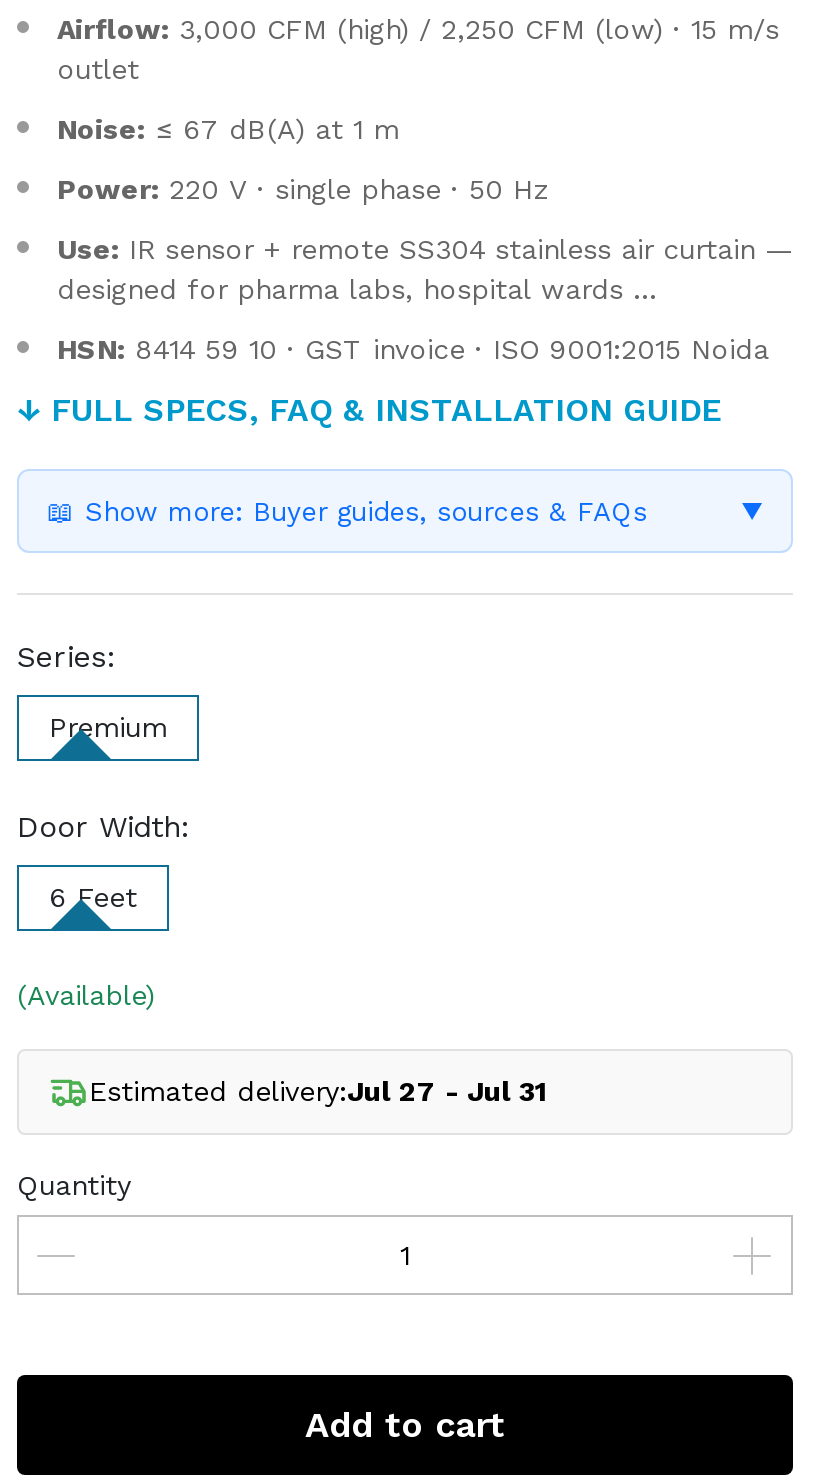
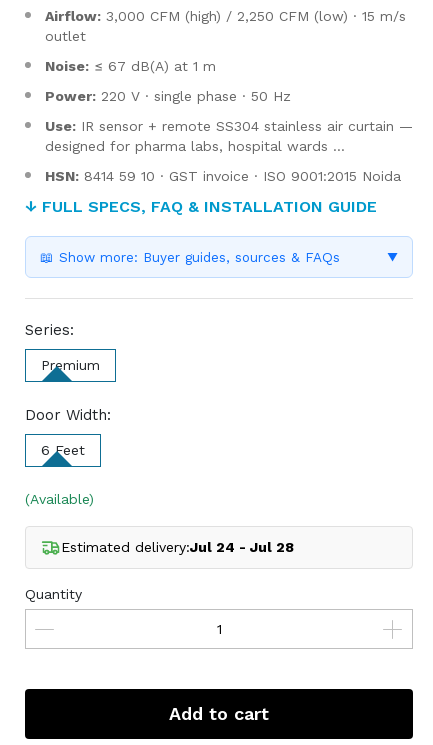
- Estimated delivery:Jul 27 - Jul 31
+ Estimated delivery:Jul 24 - Jul 28
